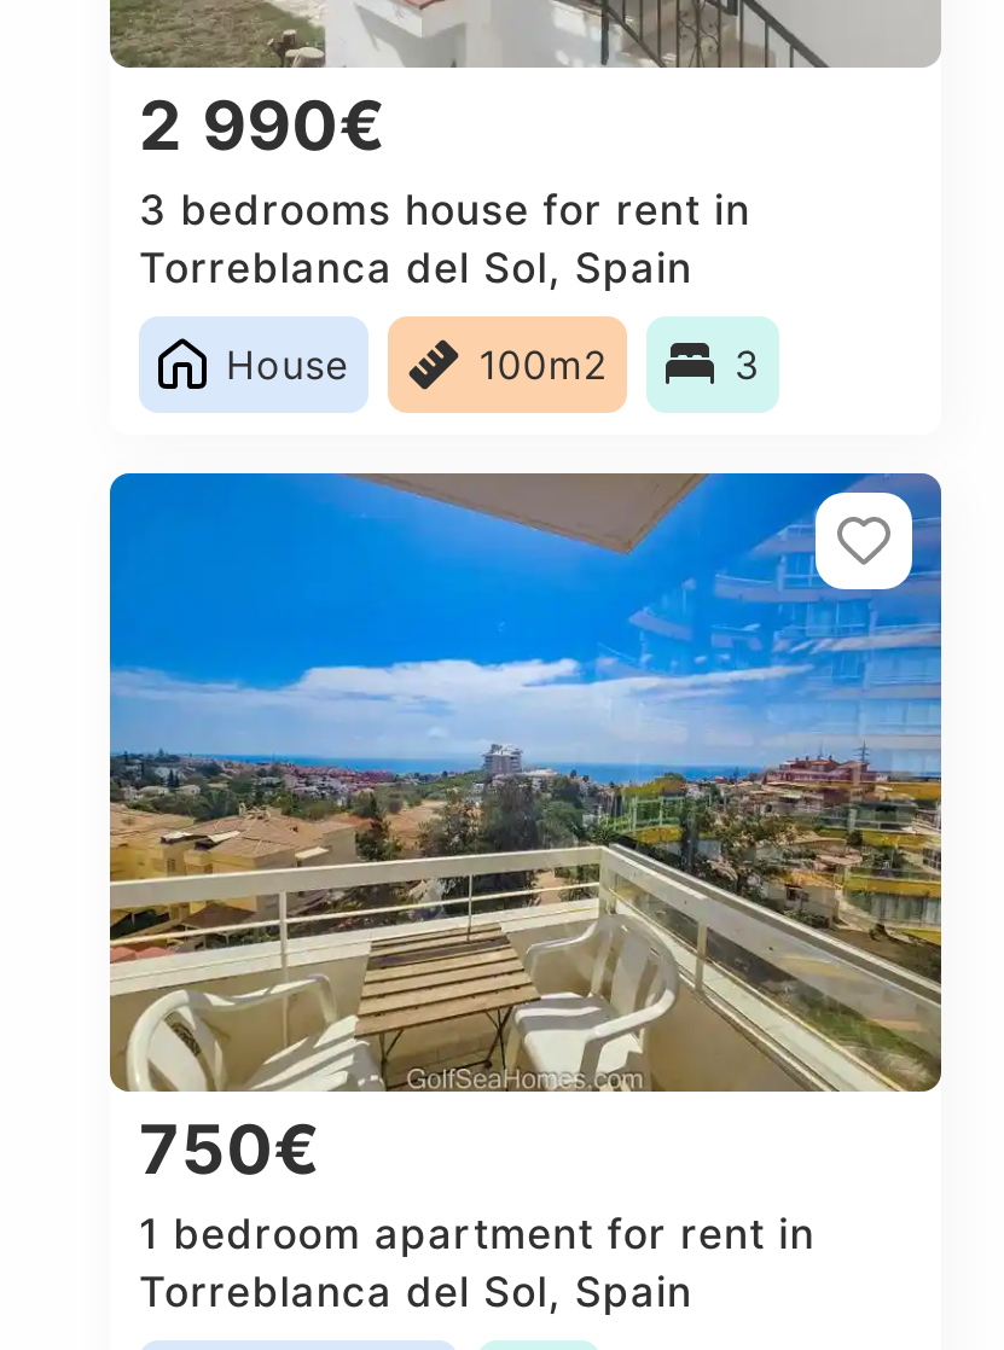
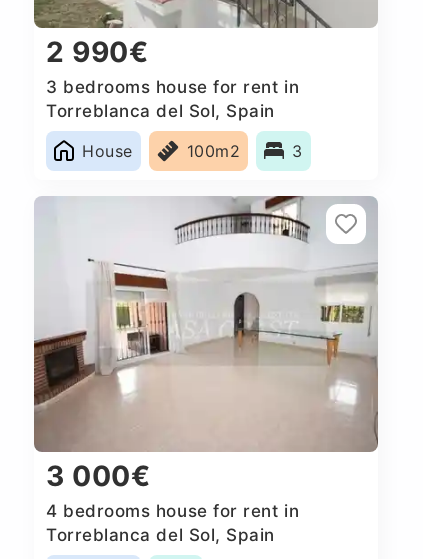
- [image]
- 750€
+ [image]
+ 3 000€

- 1 bedroom apartment for rent in
+ 4 bedrooms house for rent in
